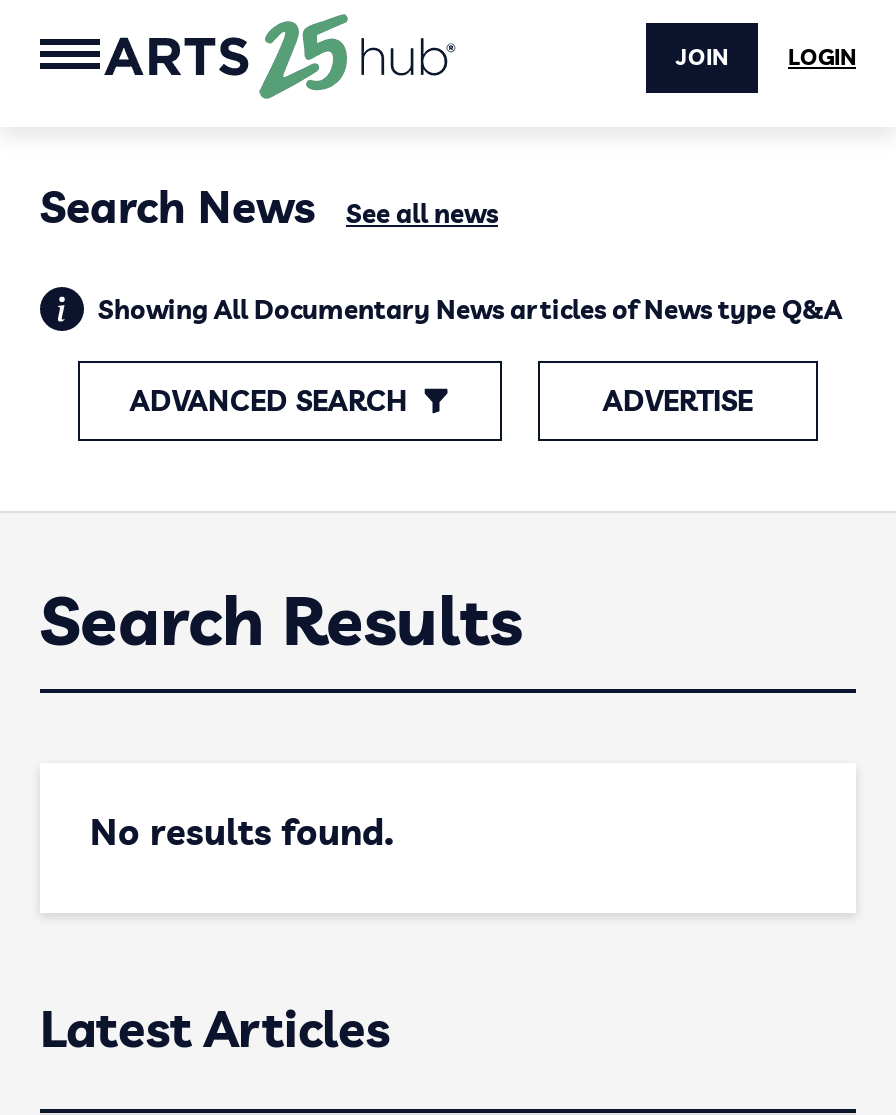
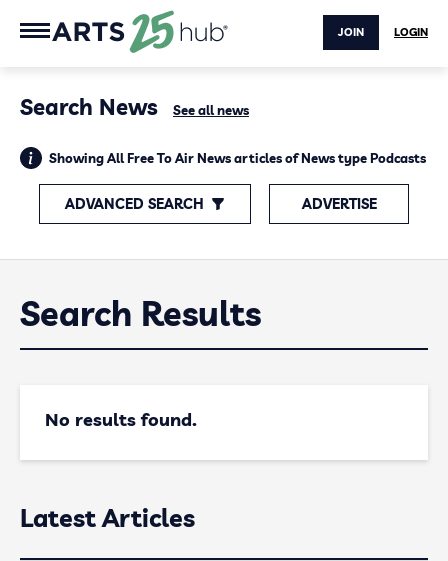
- Showing All Documentary News articles of News type Q&A
+ Showing All Free To Air News articles of News type Podcasts
